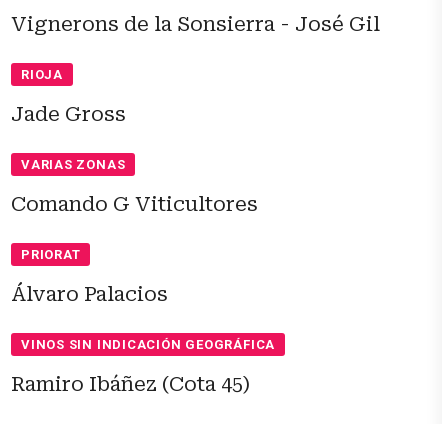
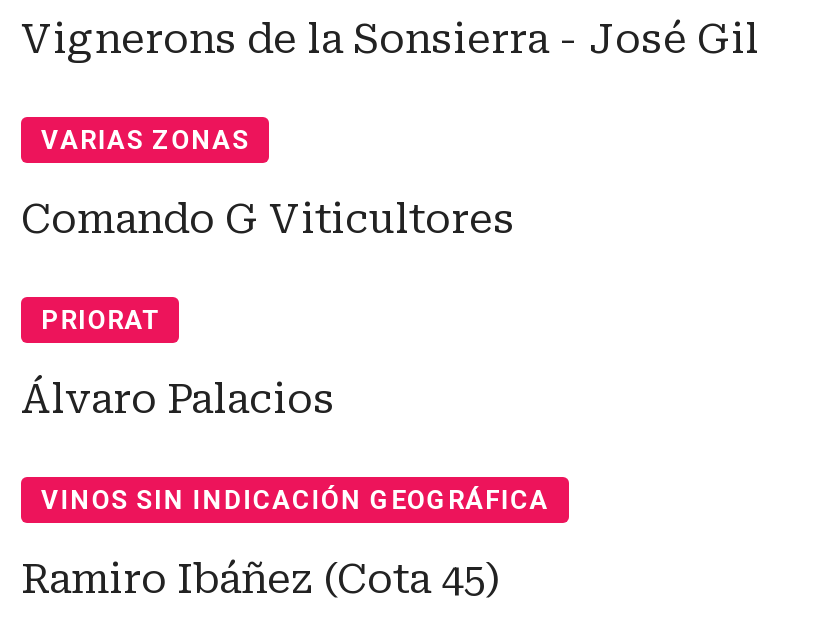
- RIOJA
- Jade Gross
